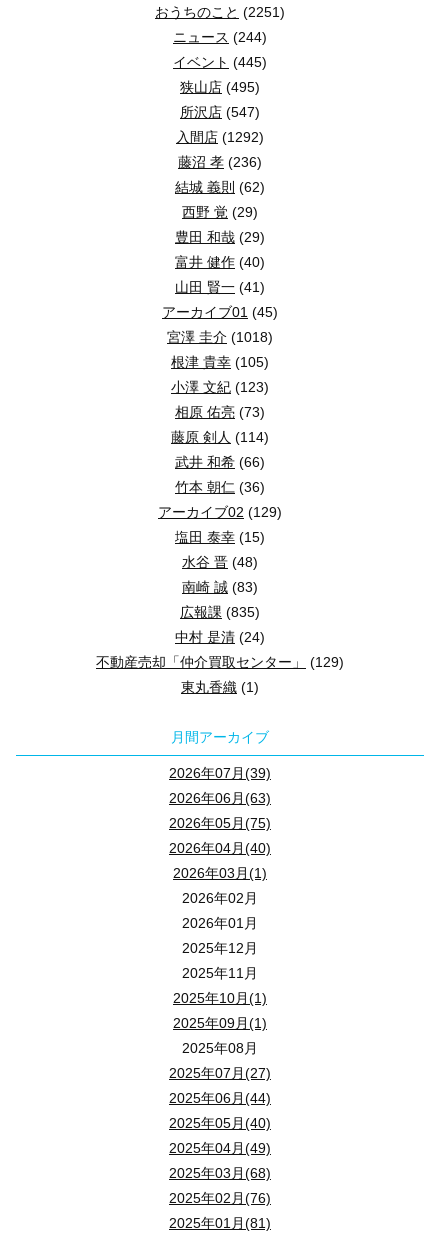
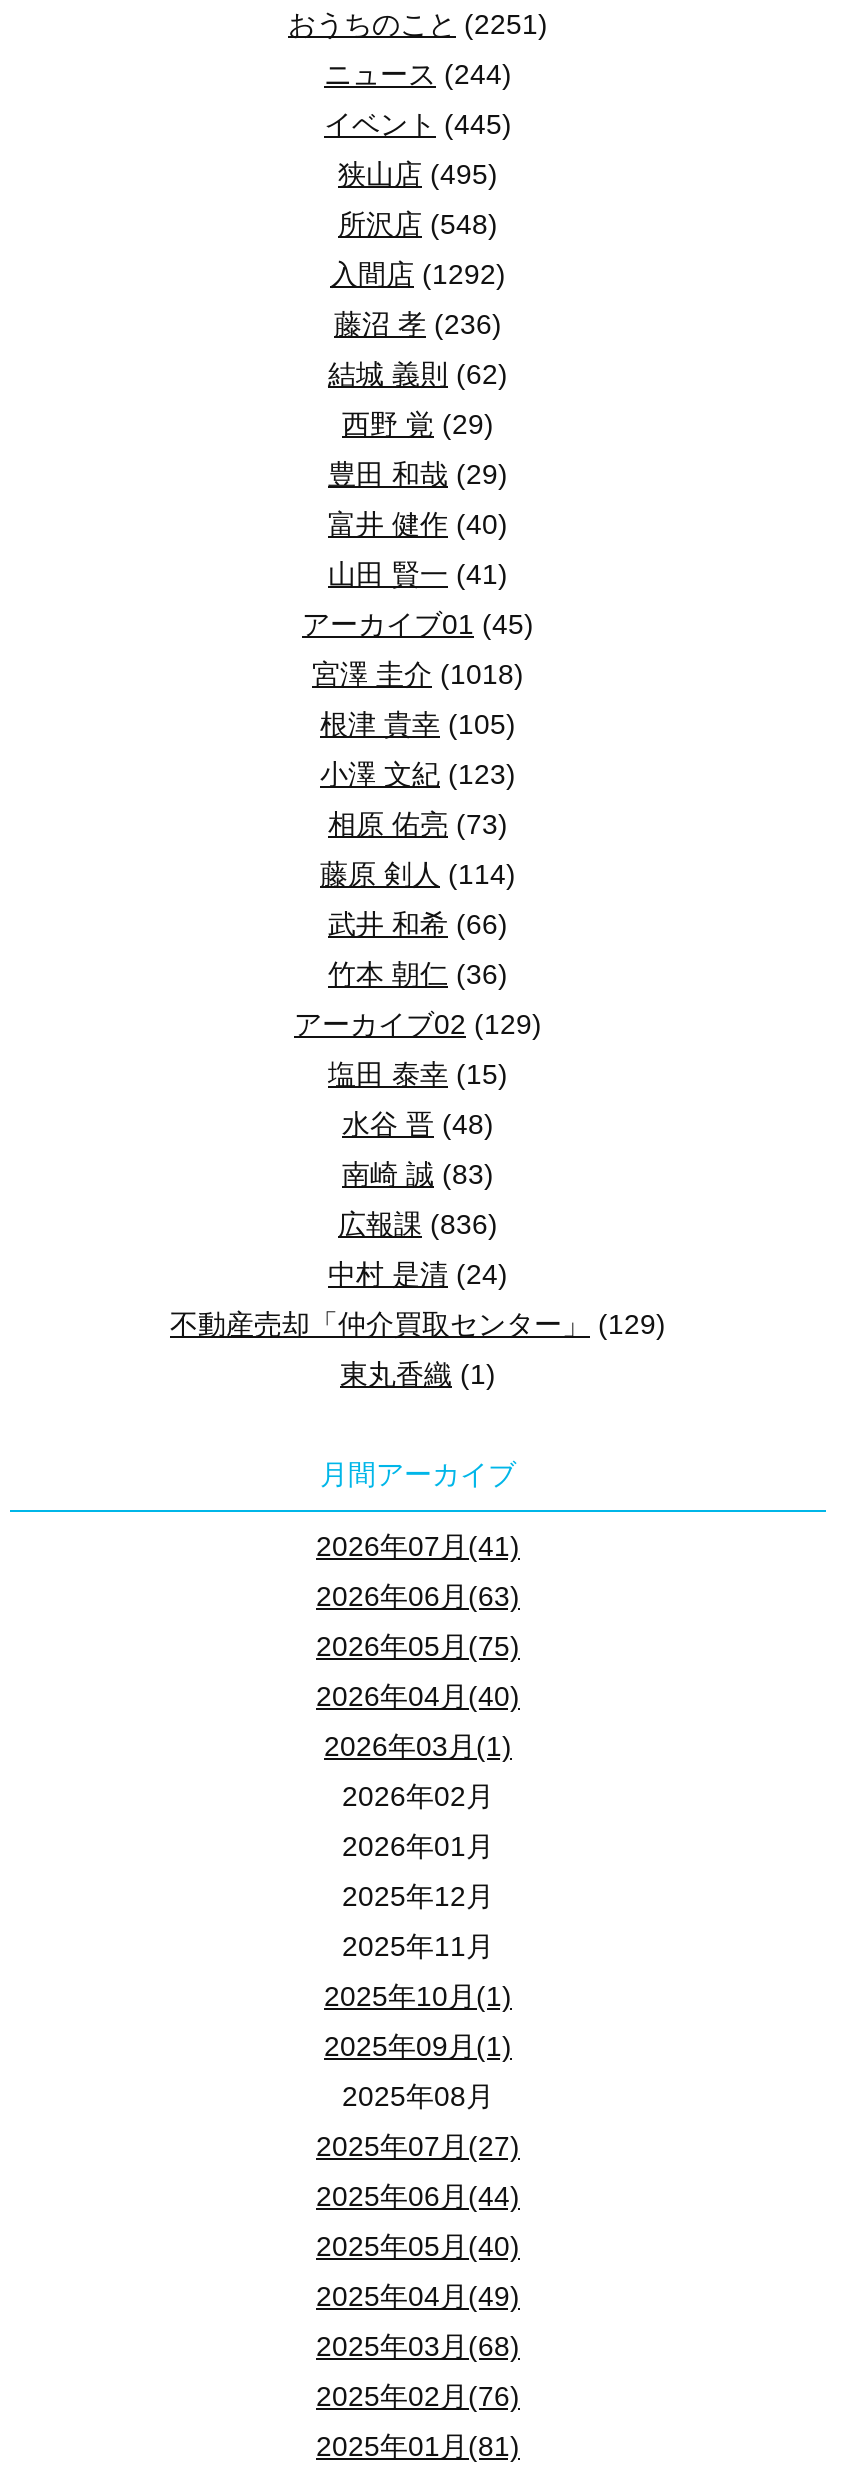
- 所沢店(547)
+ 所沢店(548)

- 広報課(835)
+ 広報課(836)

- 2026年07月(39)
+ 2026年07月(41)
